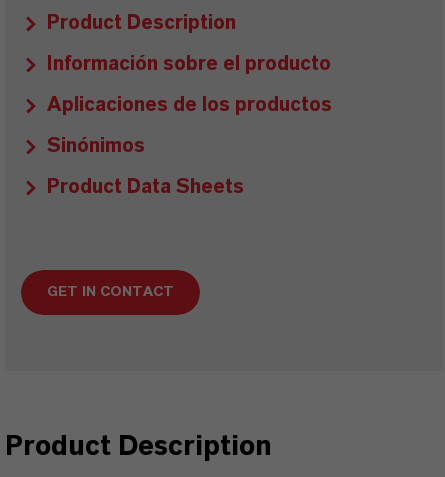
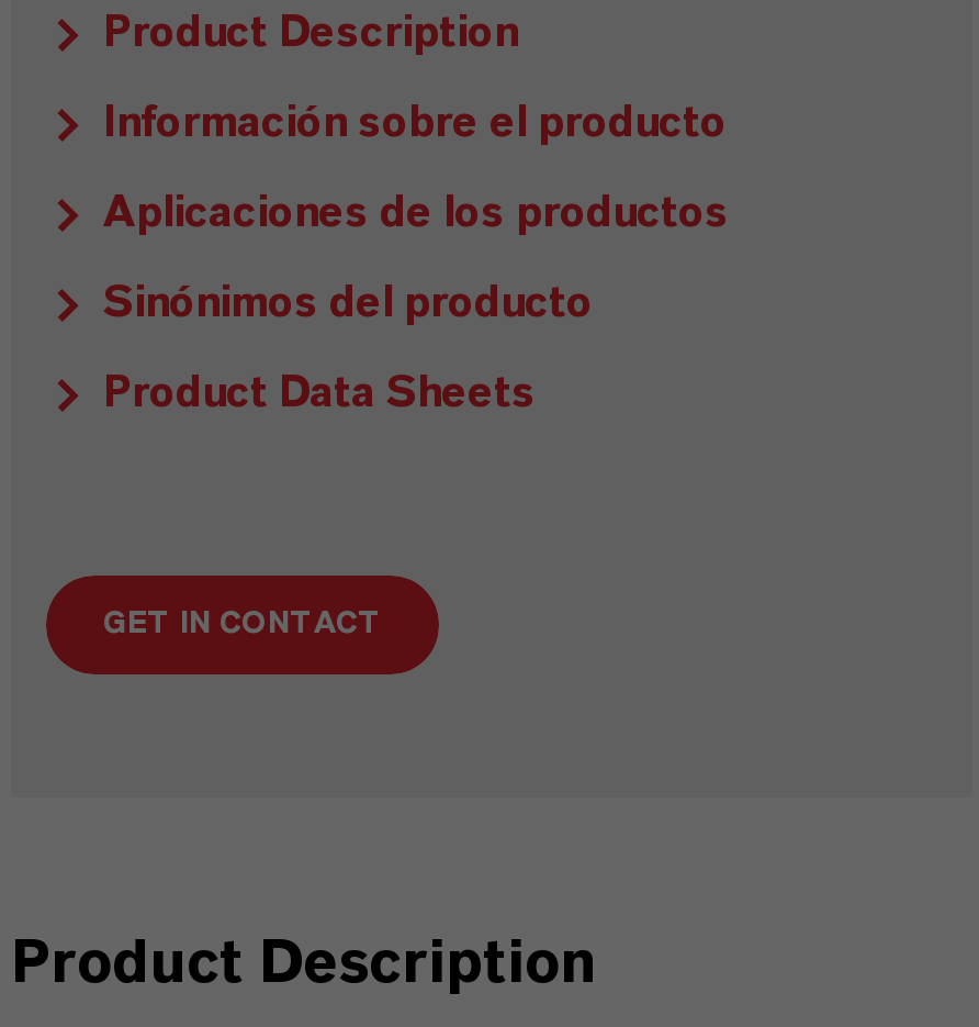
- Sinónimos
+ Sinónimos del producto
